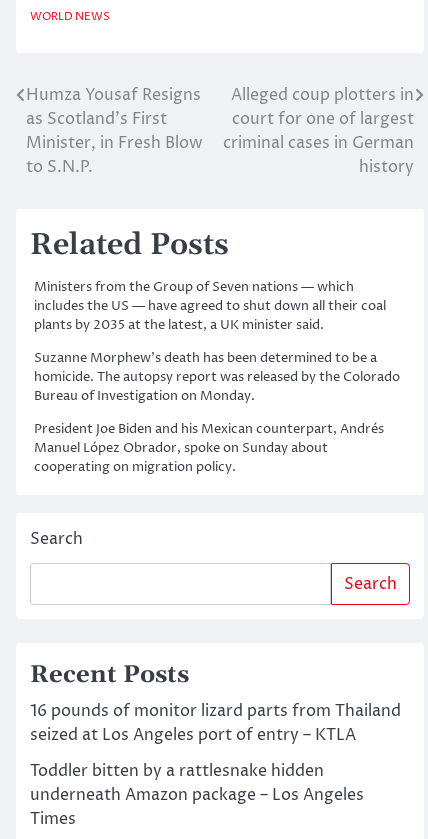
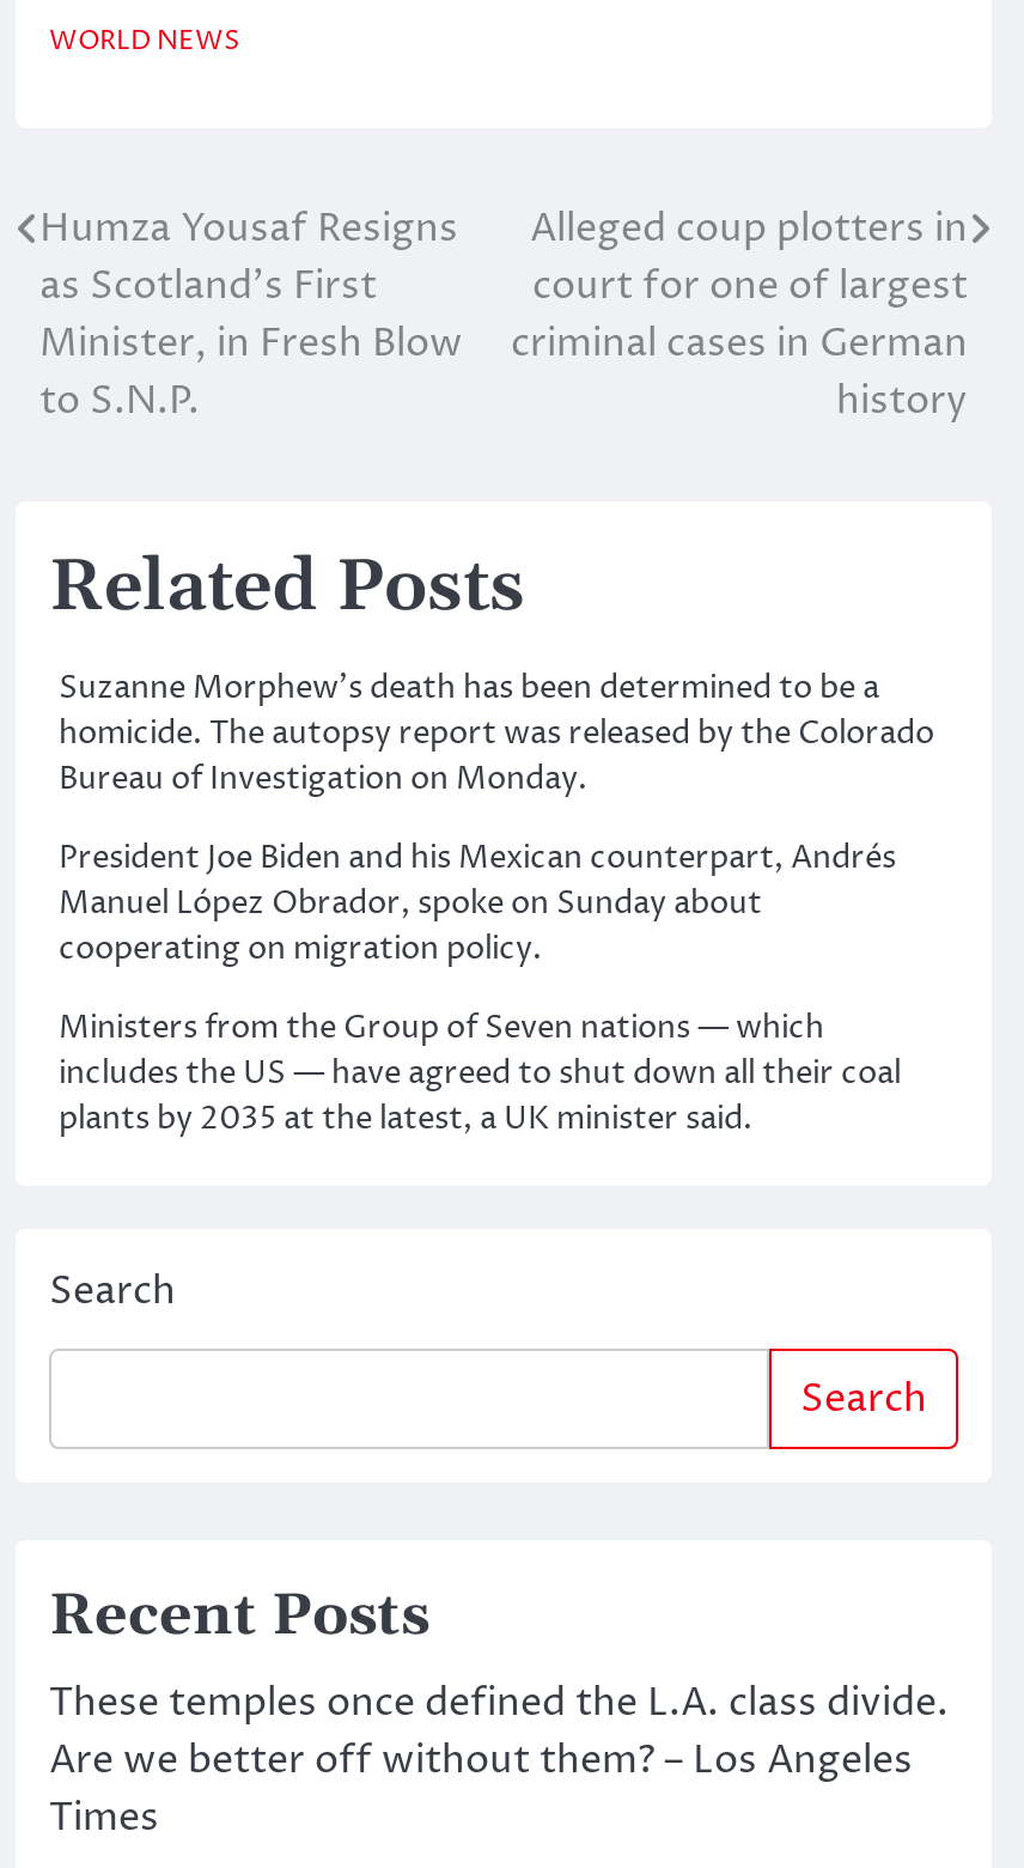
moved down: Ministers from the Group of Seven nations — which | includes the US — have agreed to shut down all their coal | plants by 2035 at the latest, a UK minister said.

- 16 pounds of monitor lizard parts from Thailand
- seized at Los Angeles port of entry – KTLA
- Toddler bitten by a rattlesnake hidden
- underneath Amazon package – Los Angeles
+ These temples once defined the L.A. class divide.
+ Are we better off without them? – Los Angeles
